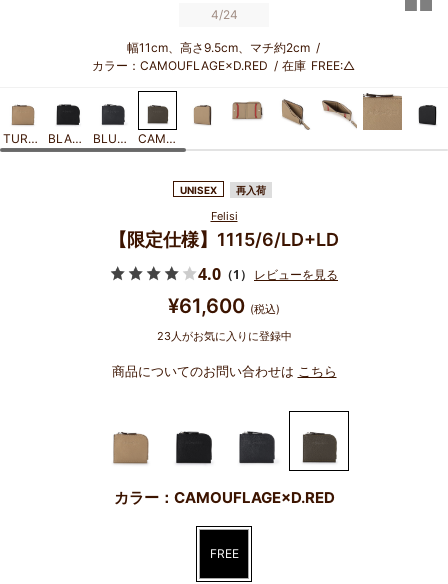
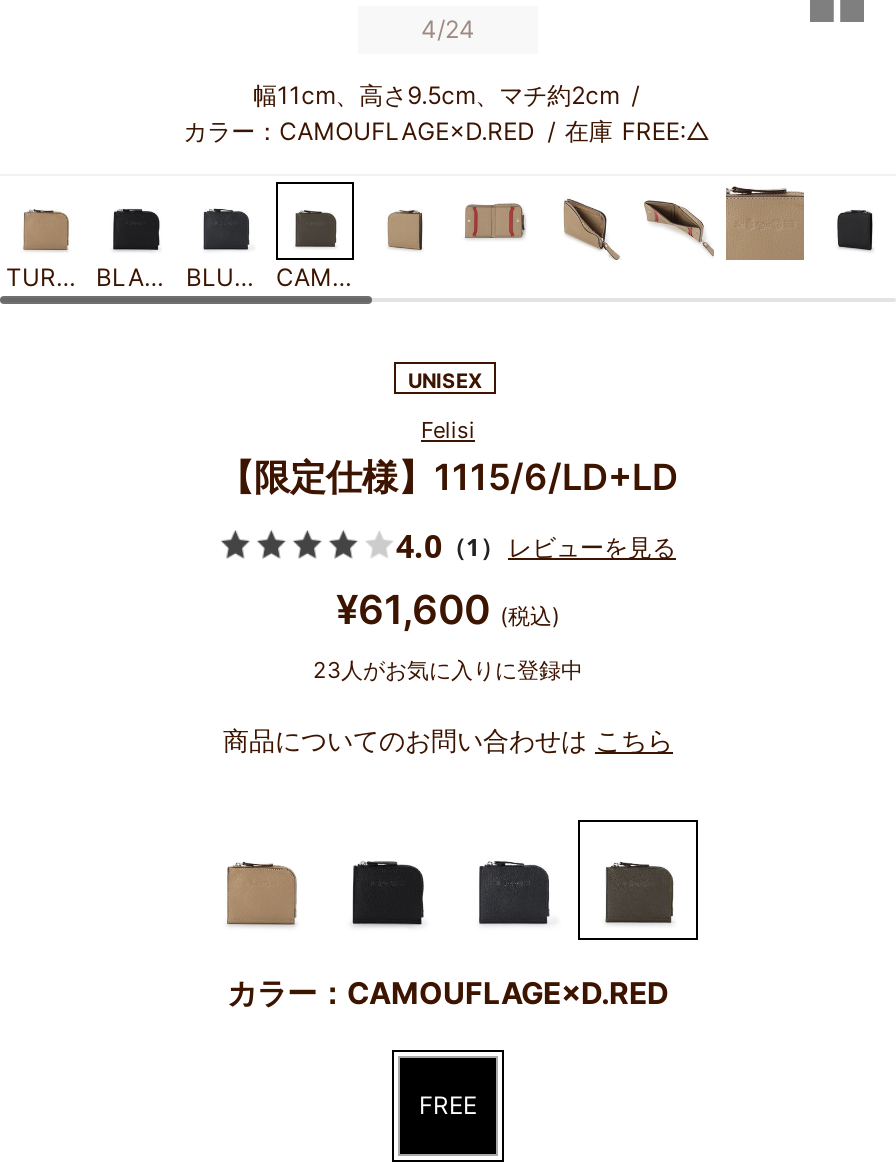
- 再入荷
